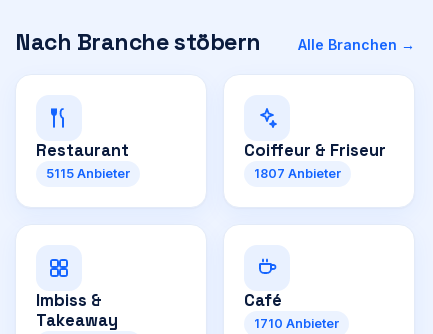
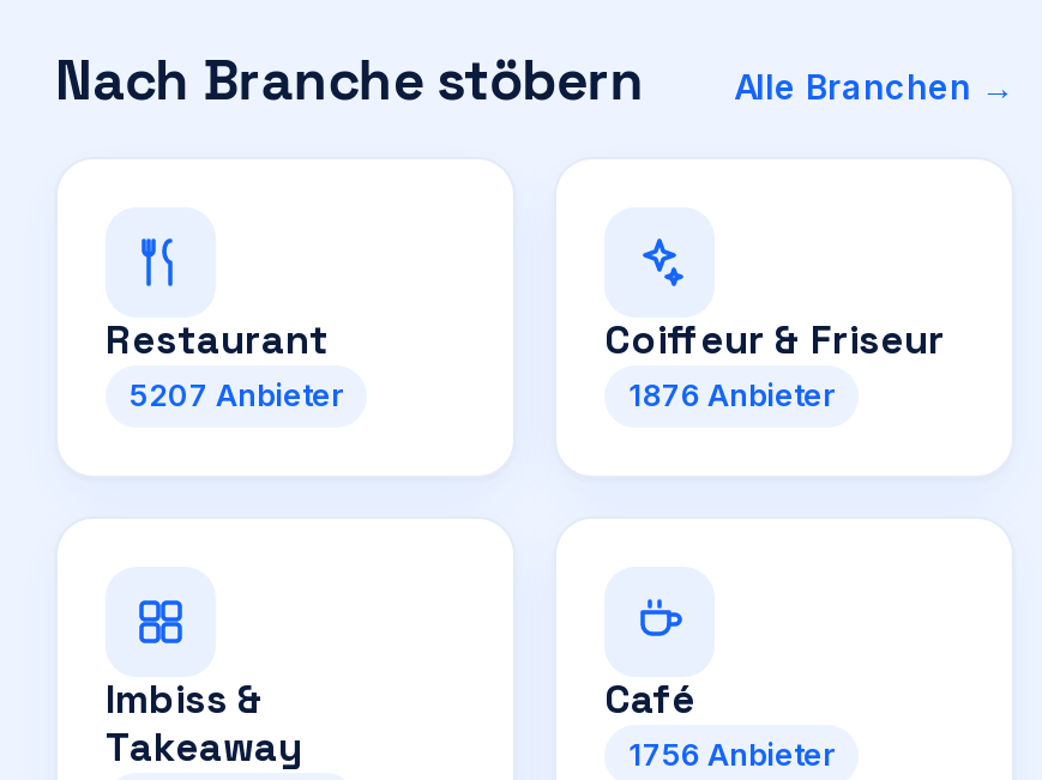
- 5115 Anbieter
+ 5207 Anbieter

- 1807 Anbieter
+ 1876 Anbieter

- 1710 Anbieter
+ 1756 Anbieter
